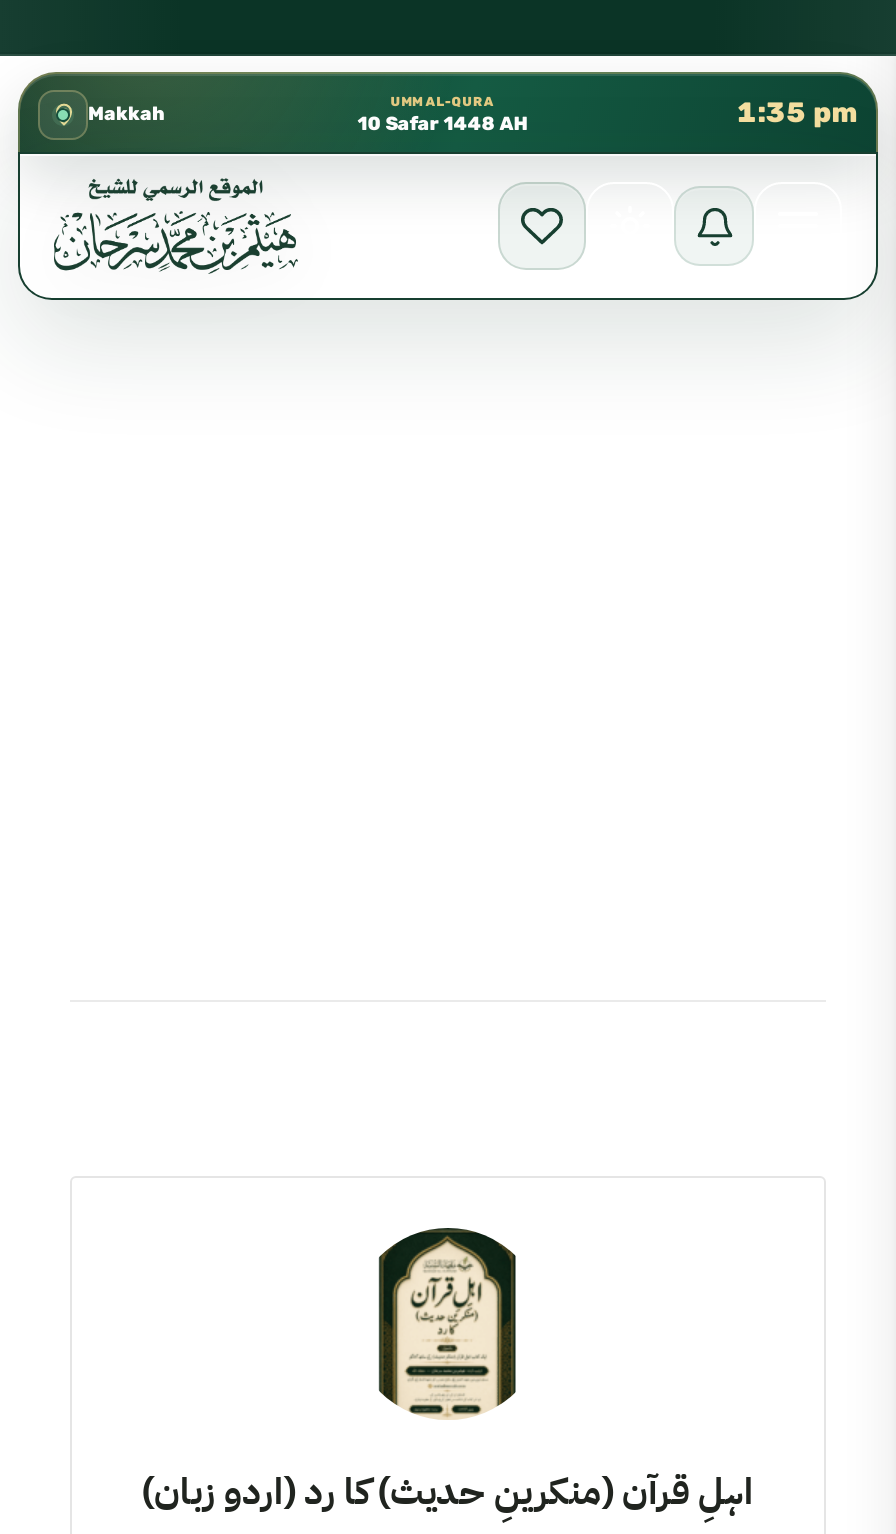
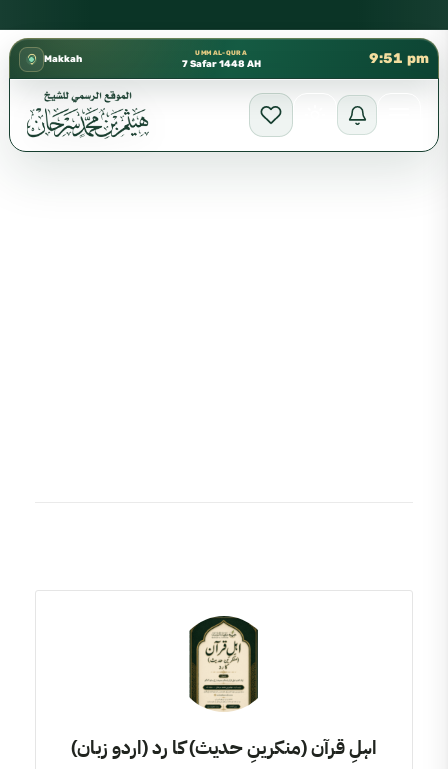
- 1:35 pm
+ 9:51 pm

- 10 Safar 1448 AH
+ 7 Safar 1448 AH
